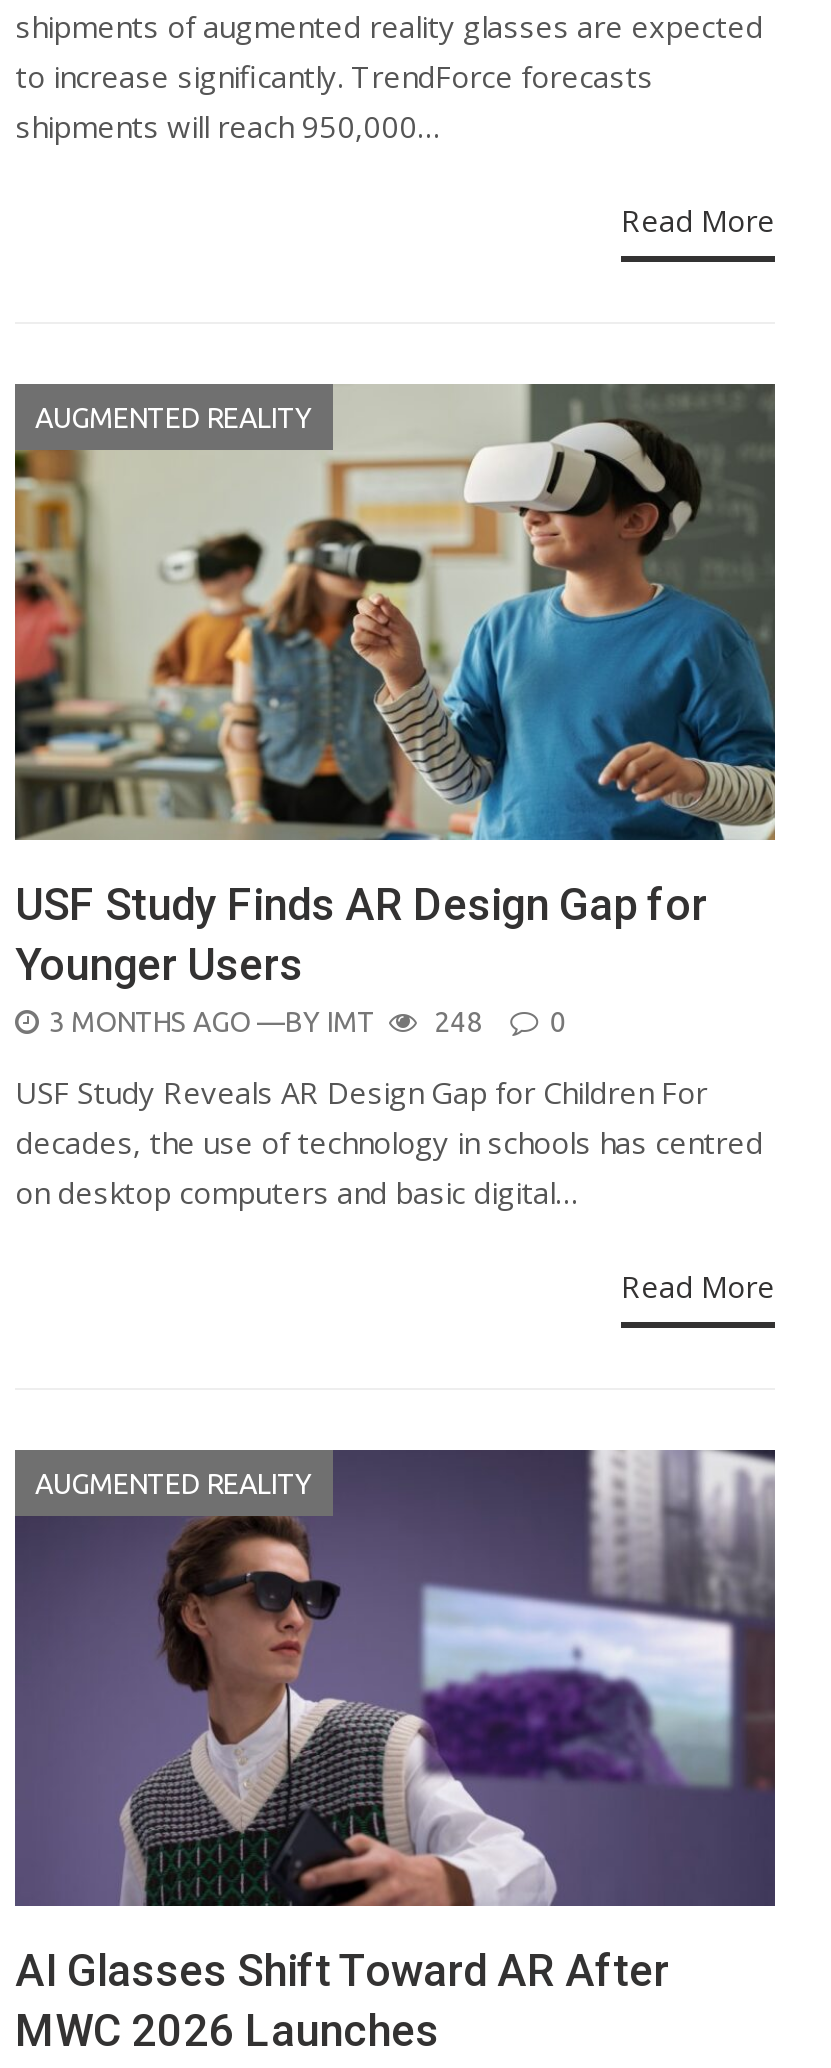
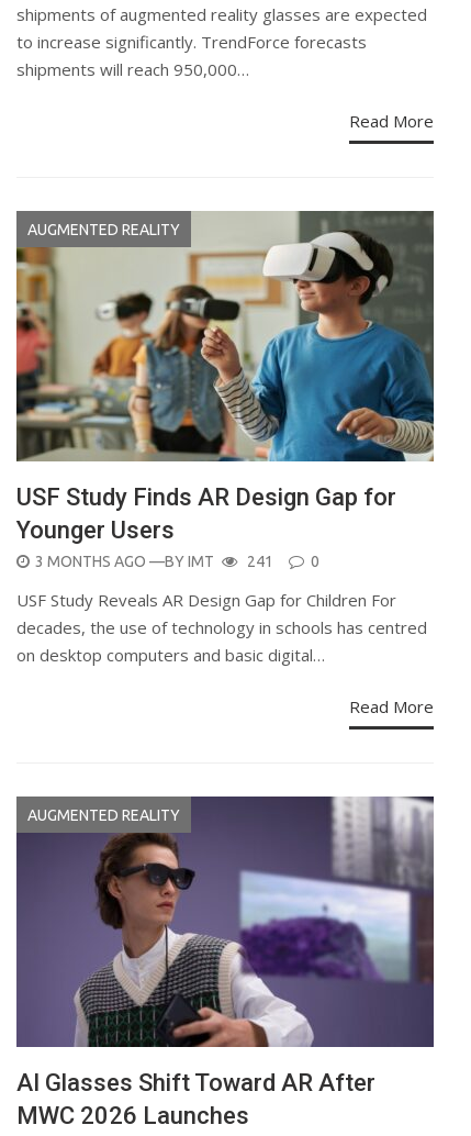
- 248
+ 241
